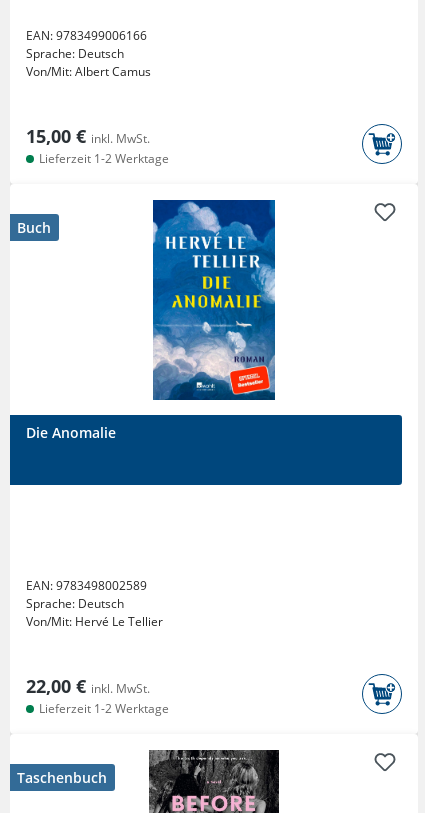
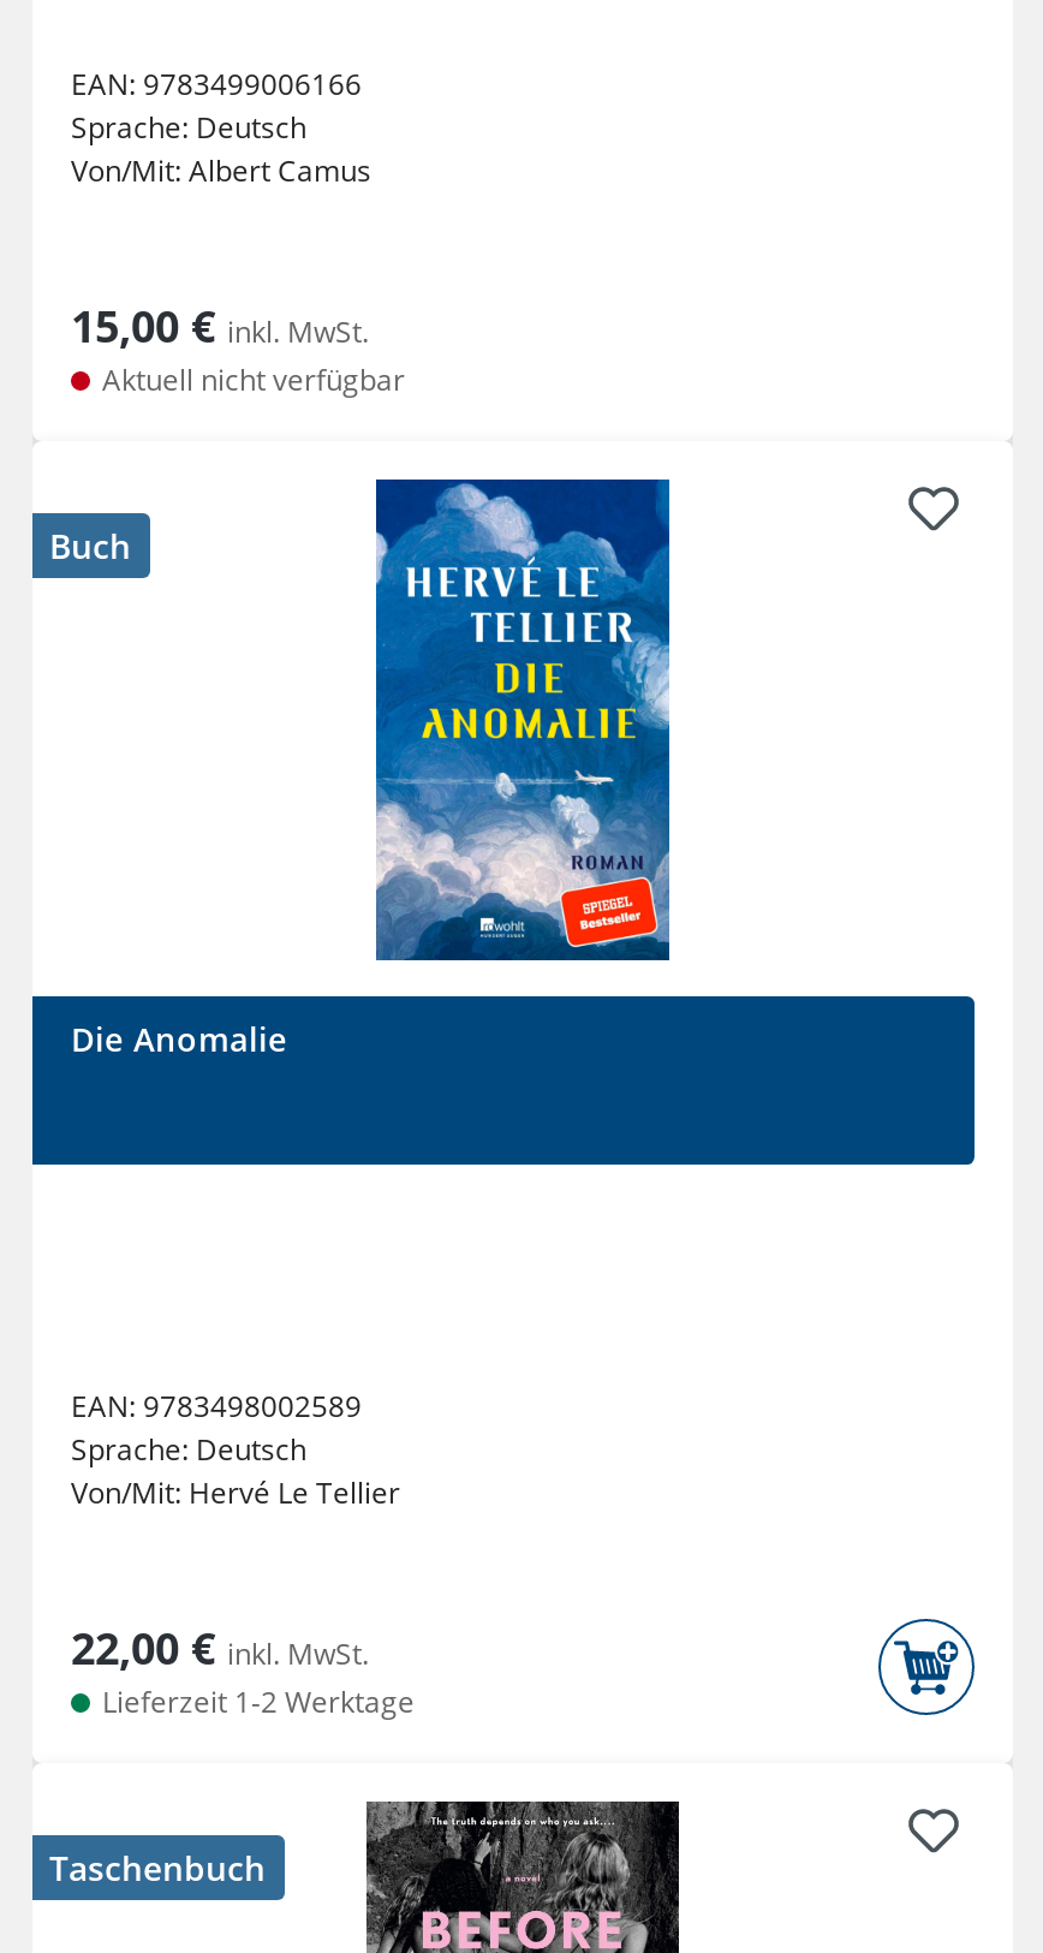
- [image]

- Lieferzeit 1-2 Werktage
+ Aktuell nicht verfügbar
